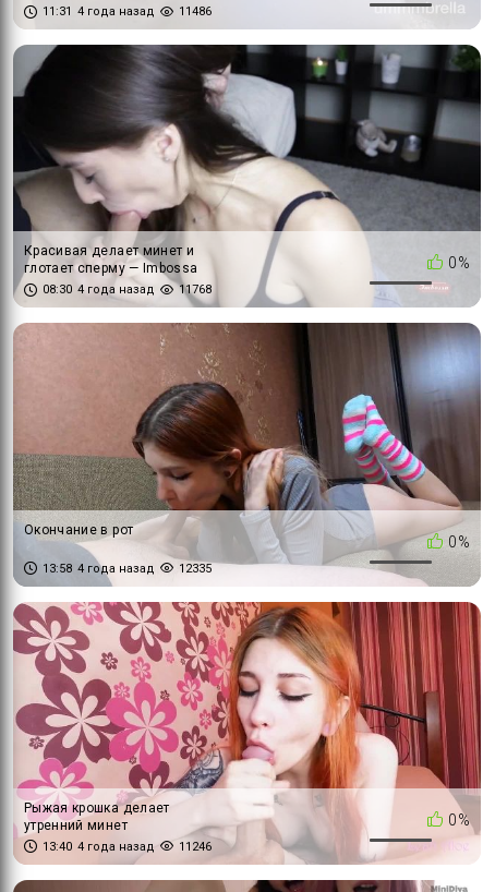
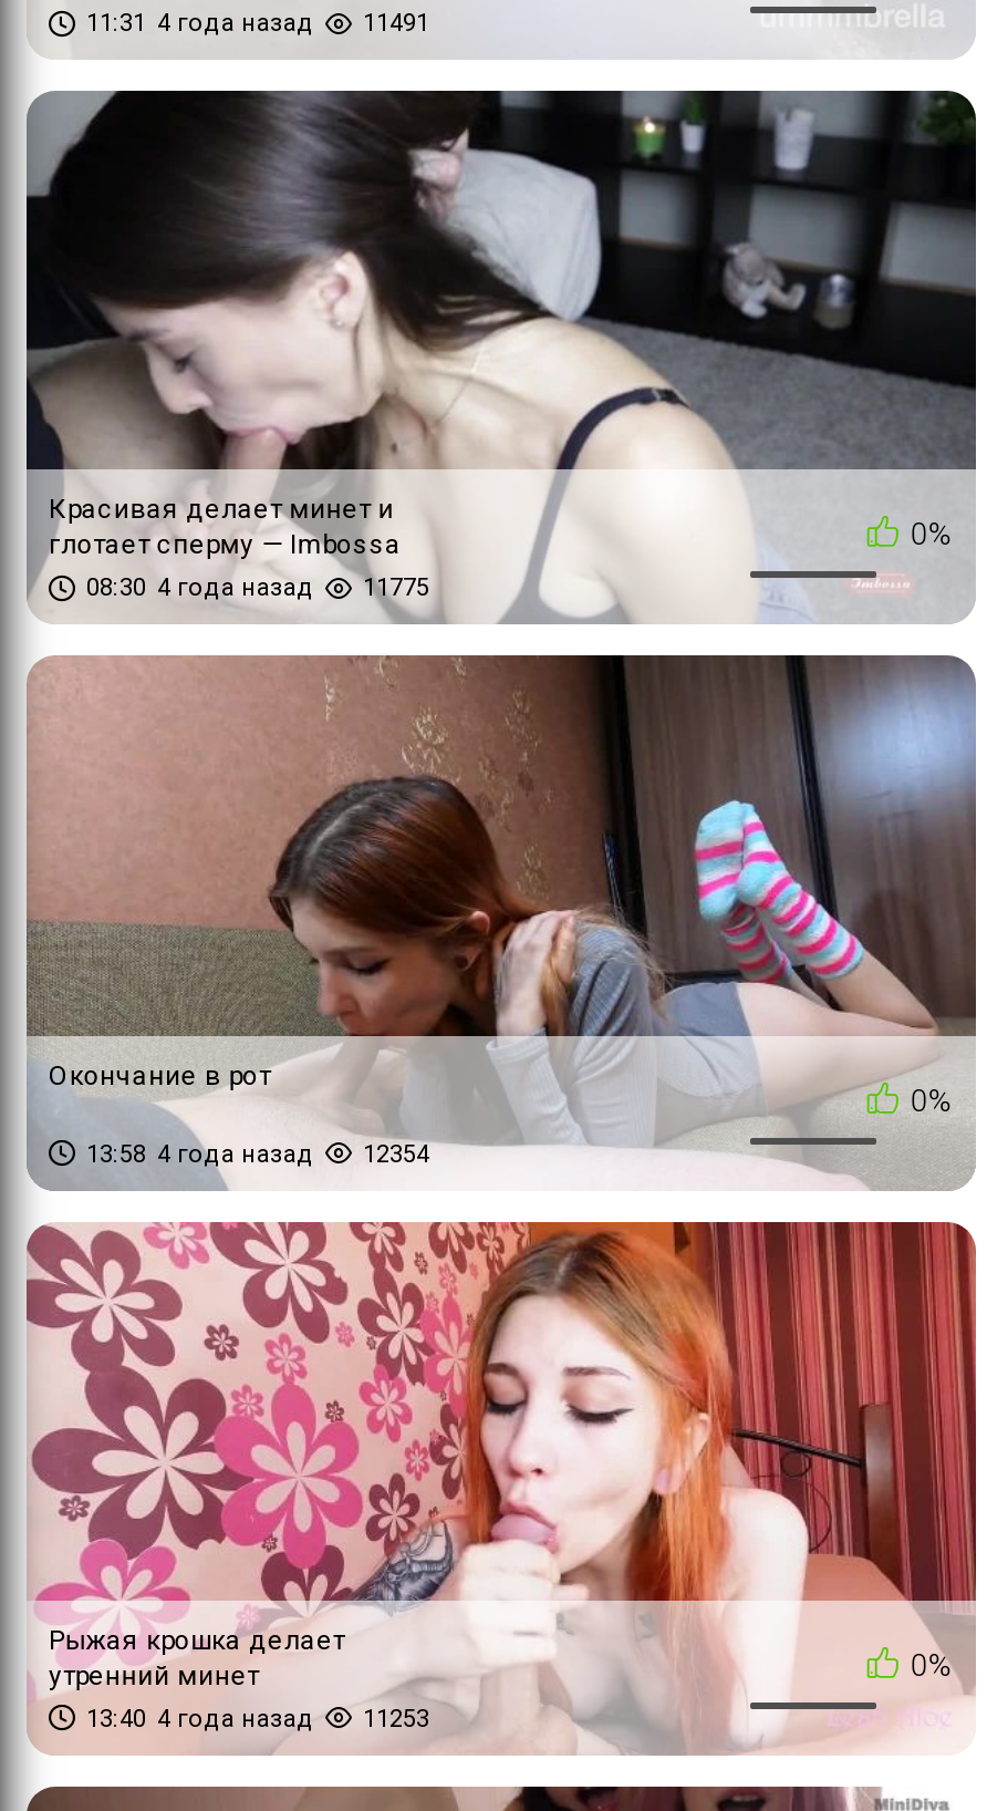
- 11:31 4 года назад 11486
+ 11:31 4 года назад 11491

- 08:30 4 года назад 11768
+ 08:30 4 года назад 11775

- 13:58 4 года назад 12335
+ 13:58 4 года назад 12354

- 13:40 4 года назад 11246
+ 13:40 4 года назад 11253
